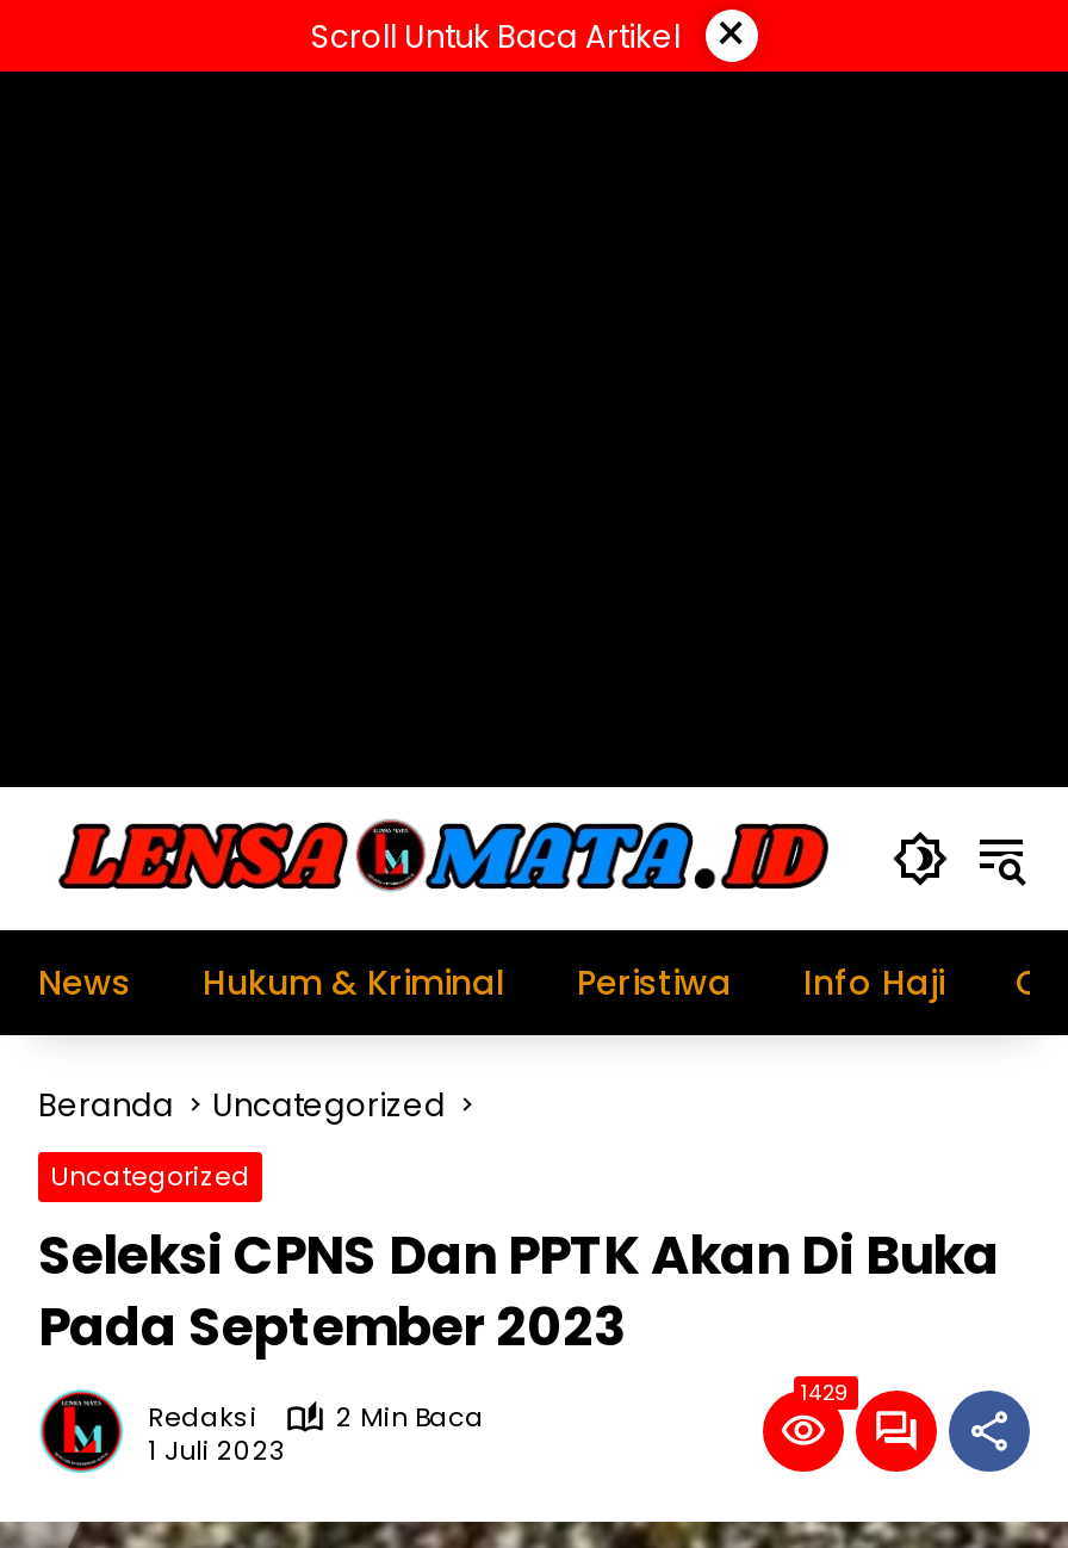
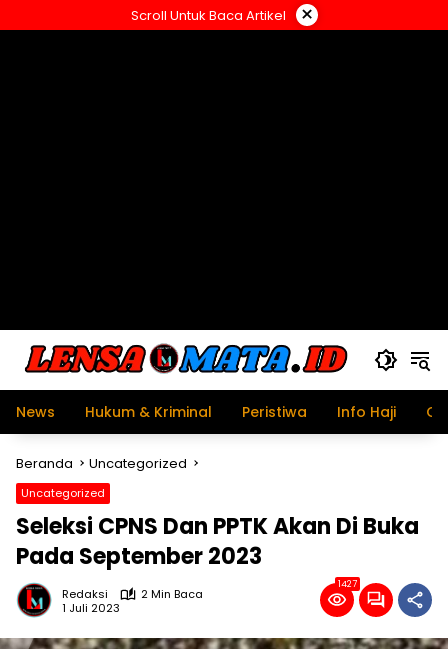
- 1429
+ 1427
